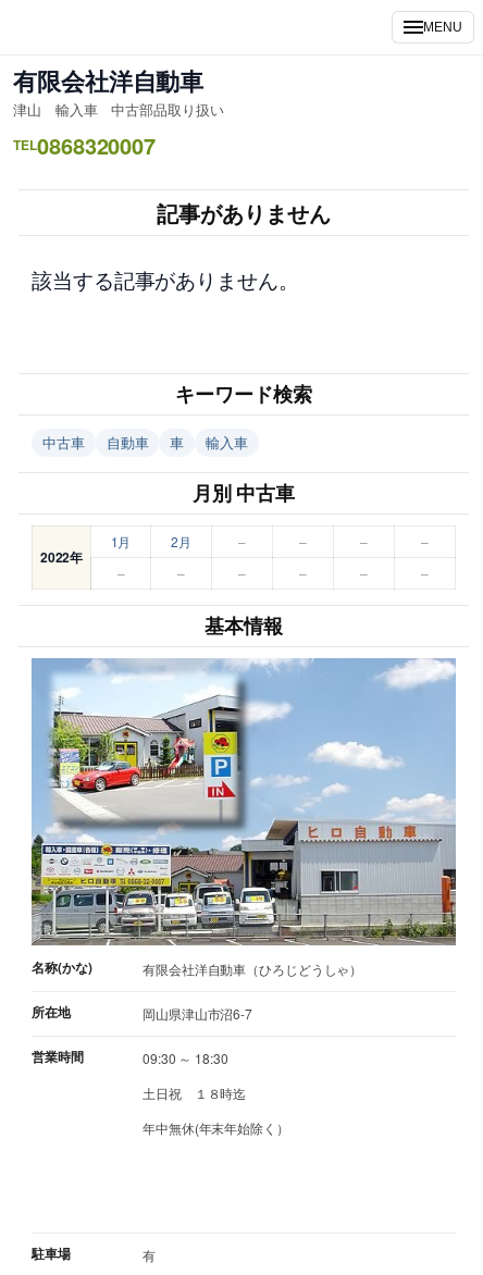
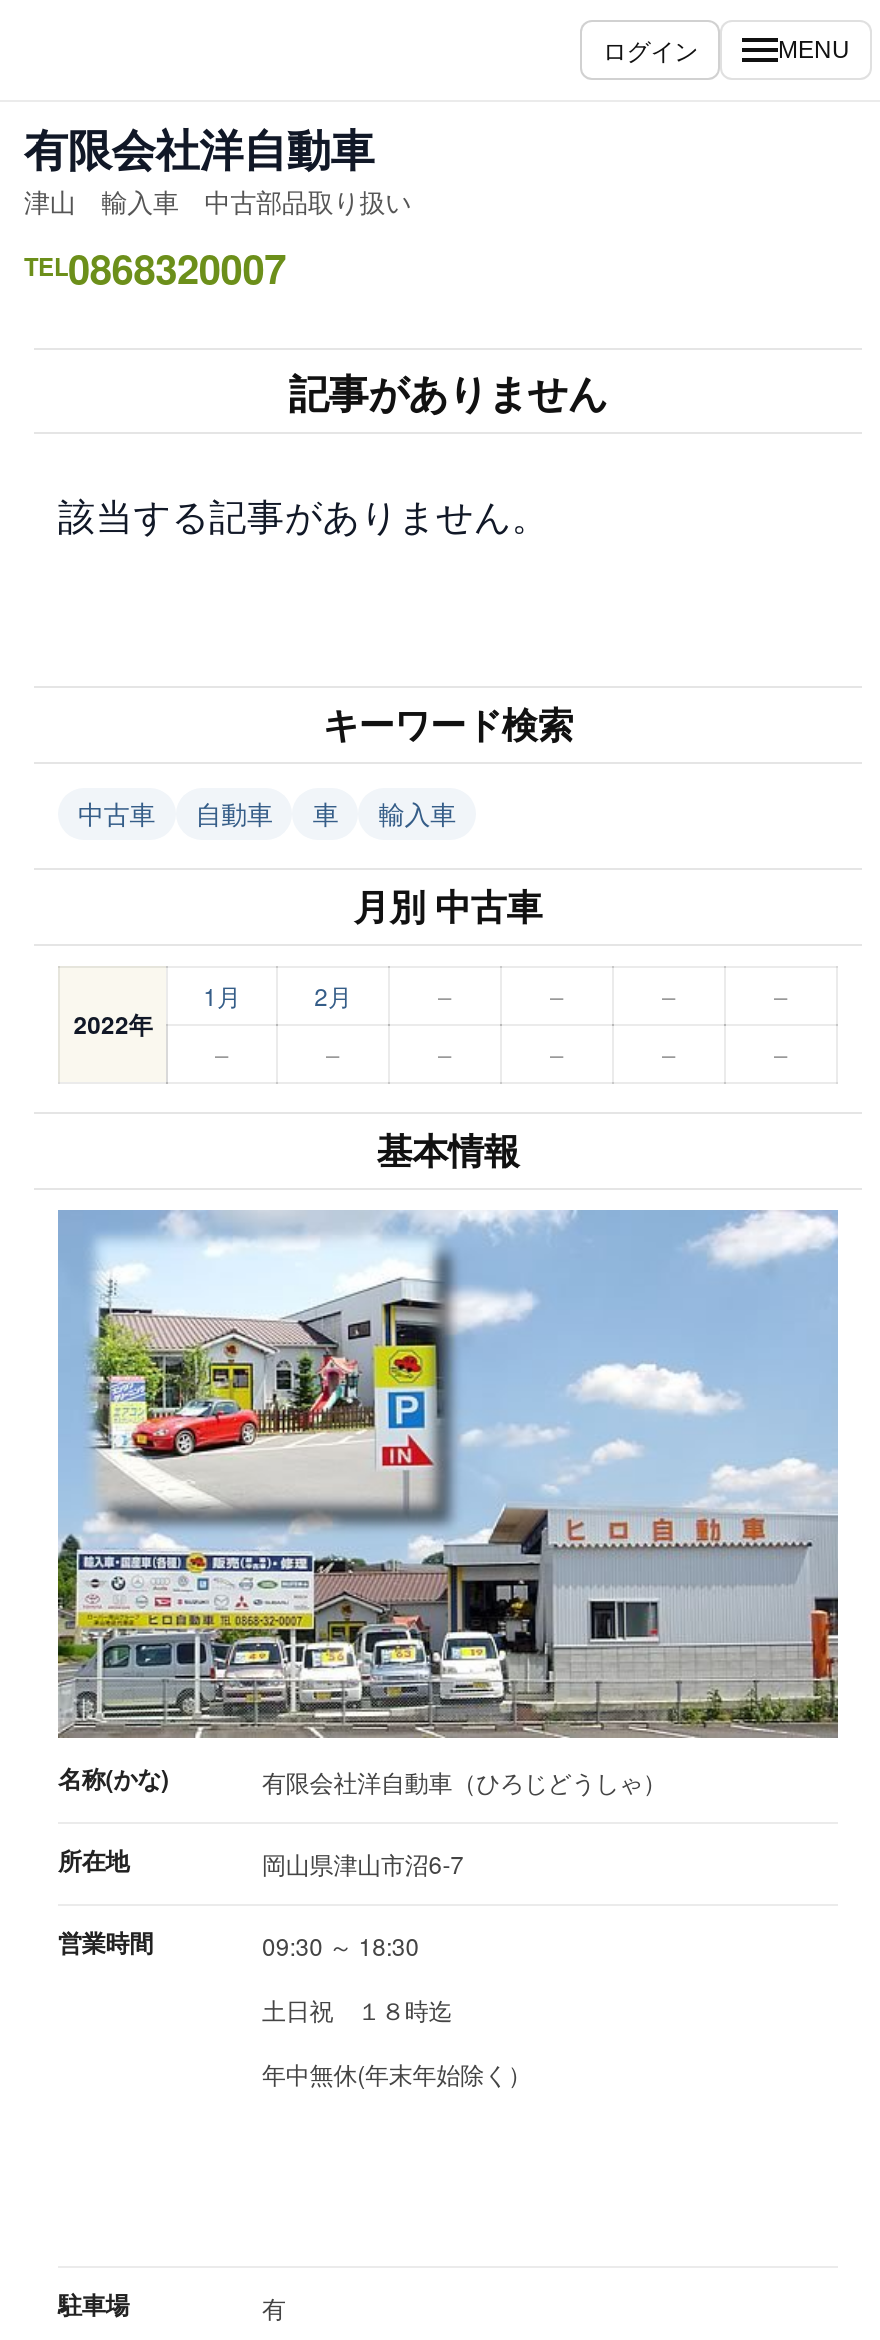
+ ログイン
